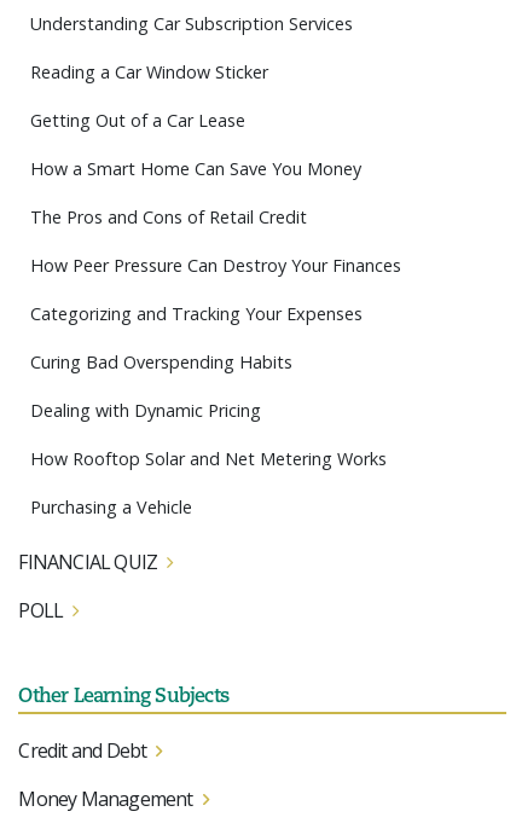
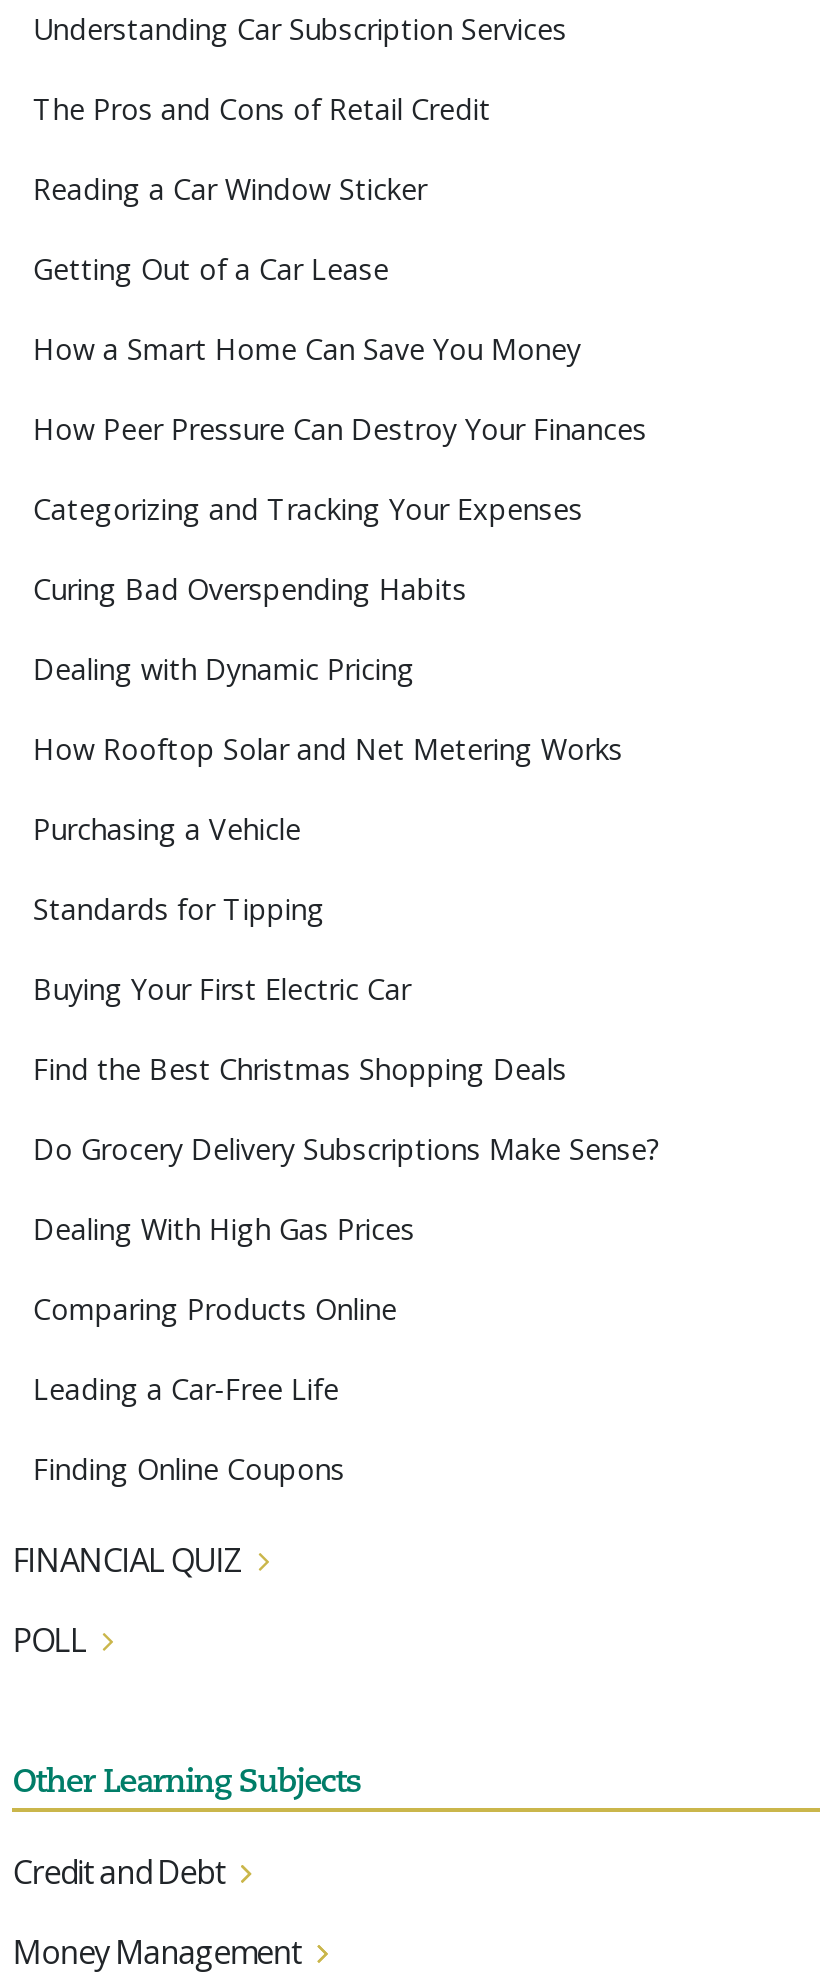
moved up: The Pros and Cons of Retail Credit

+ Standards for Tipping
+ Buying Your First Electric Car
+ Find the Best Christmas Shopping Deals
+ Do Grocery Delivery Subscriptions Make Sense?
+ Dealing With High Gas Prices
+ Comparing Products Online
+ Leading a Car-Free Life
+ Finding Online Coupons
